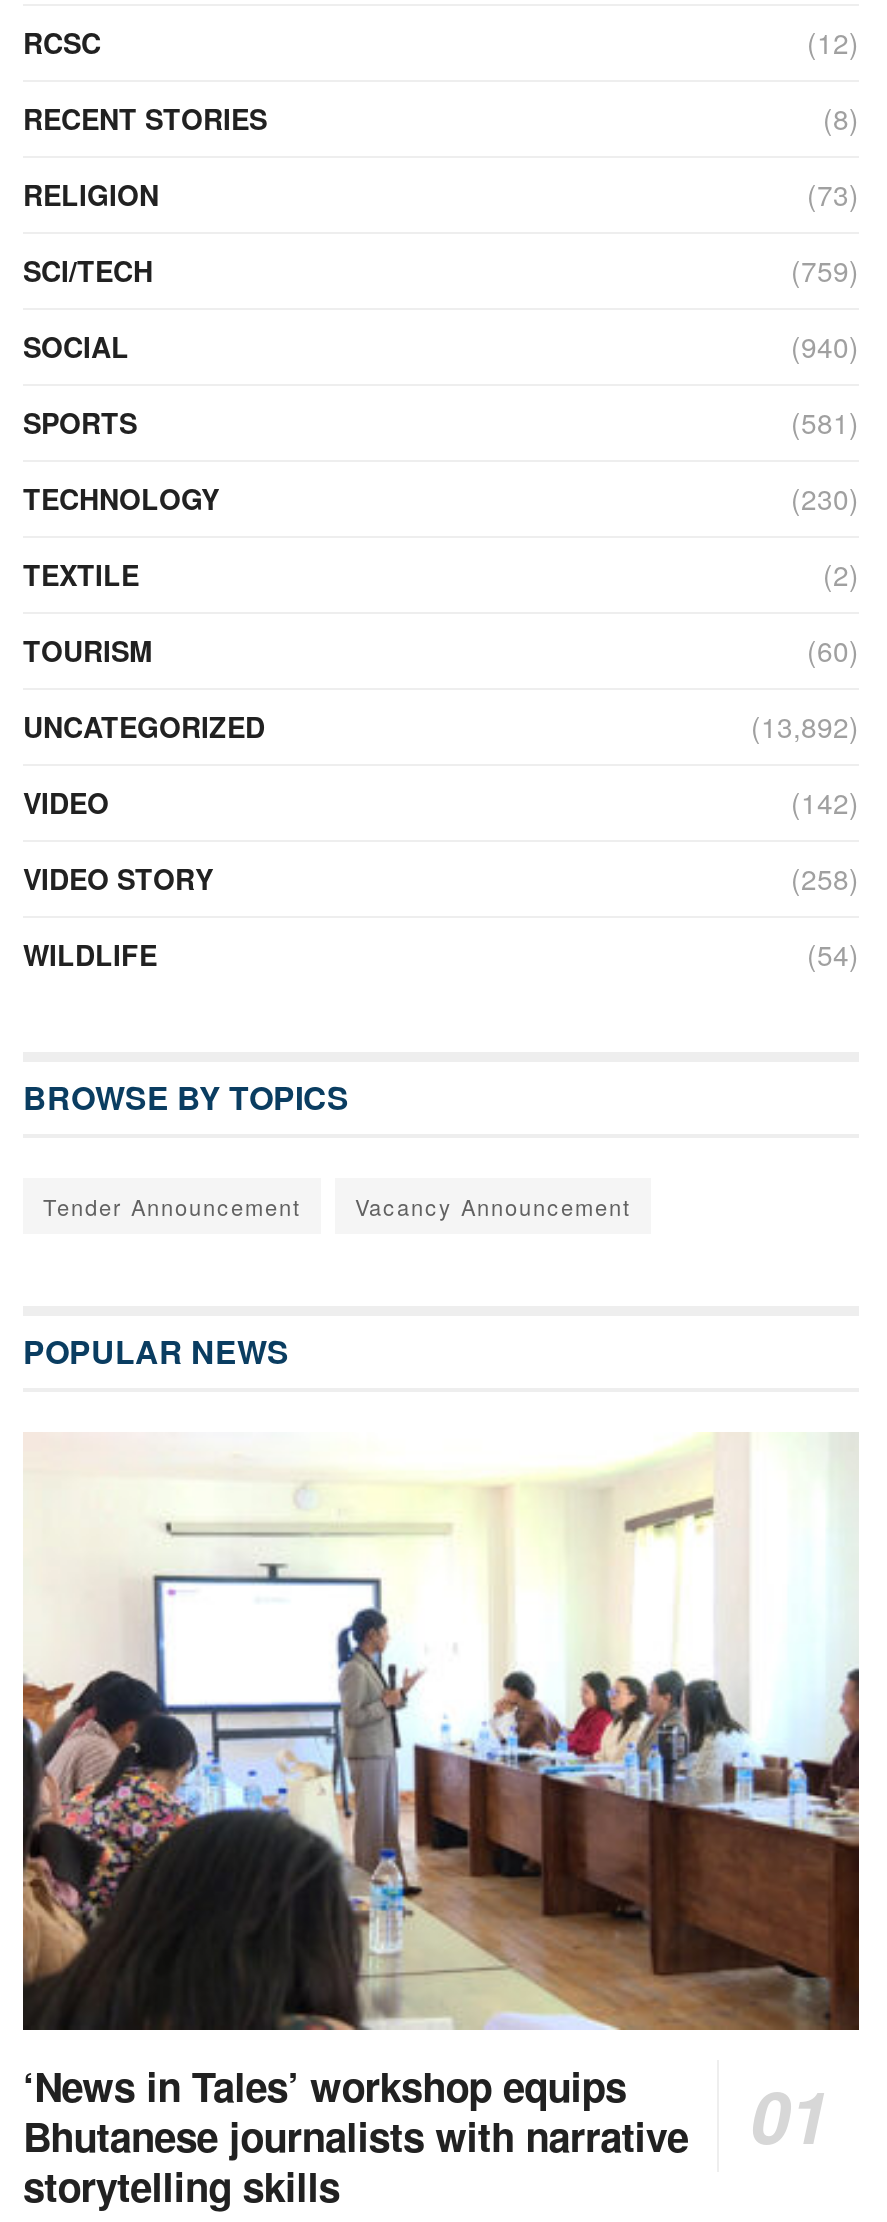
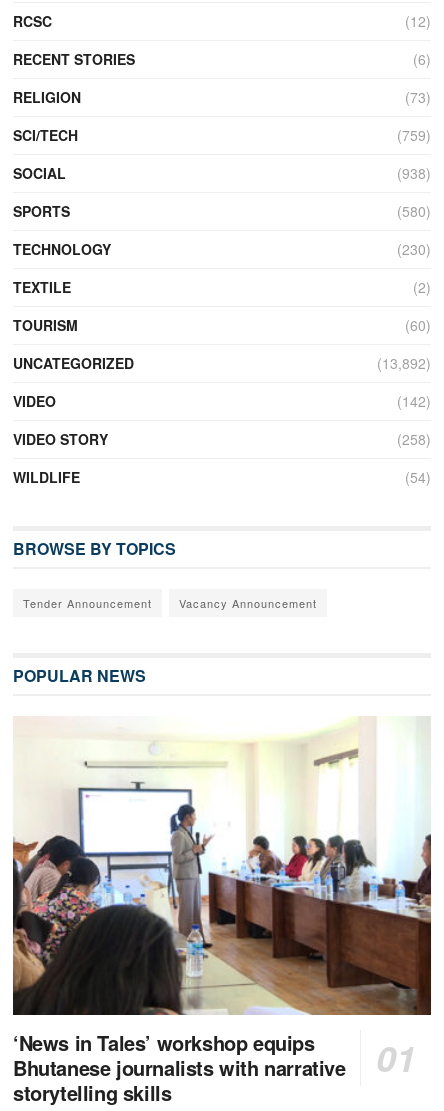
- (8)
+ (6)

- (940)
+ (938)

- (581)
+ (580)
